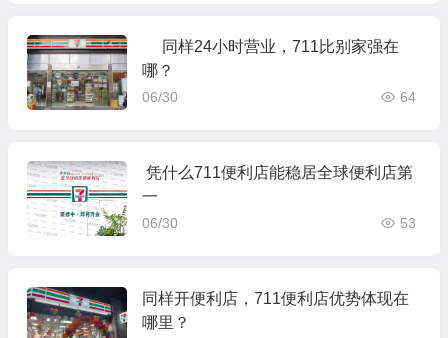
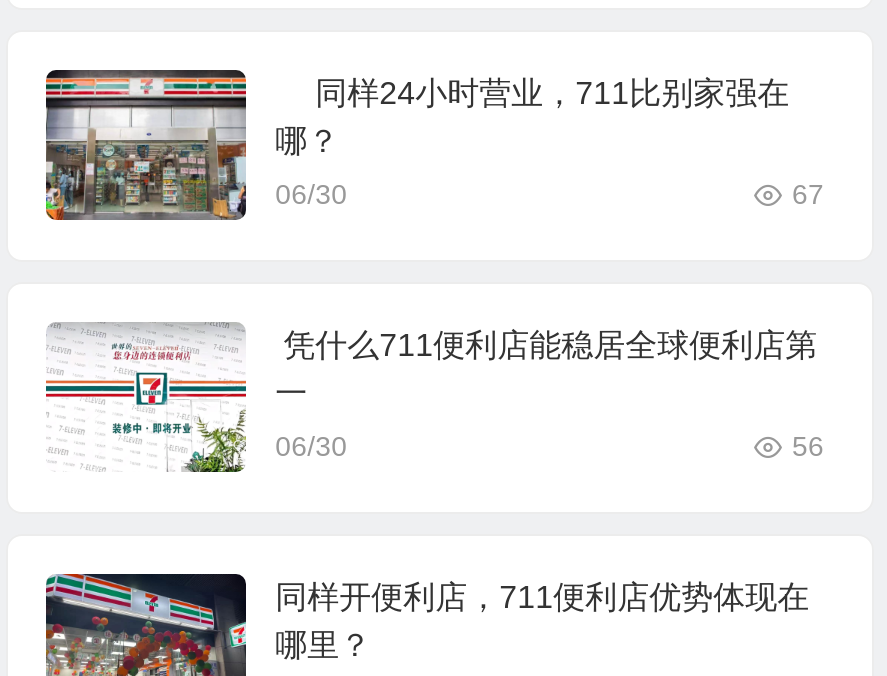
- 64
+ 67

- 53
+ 56
